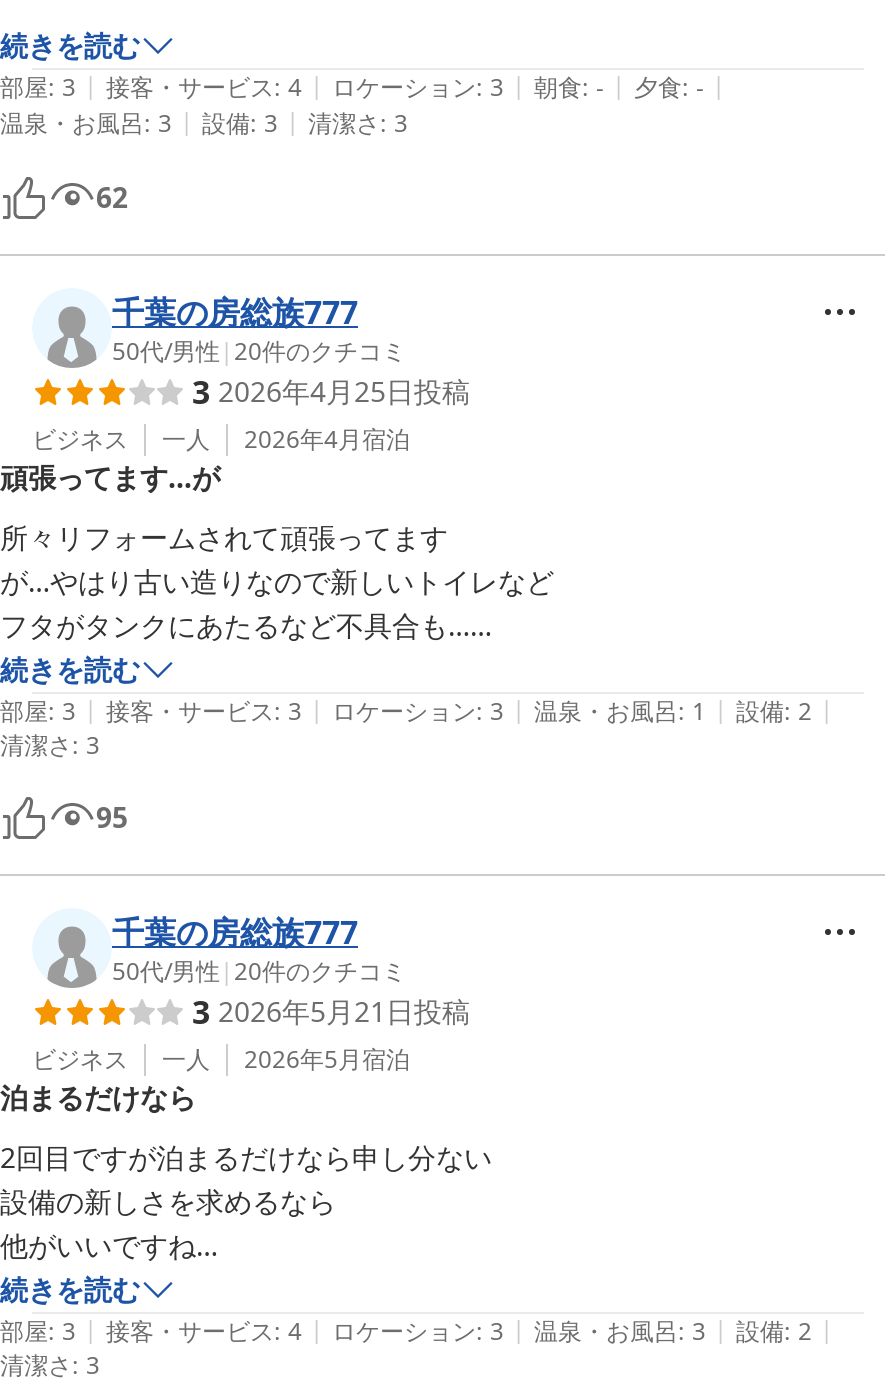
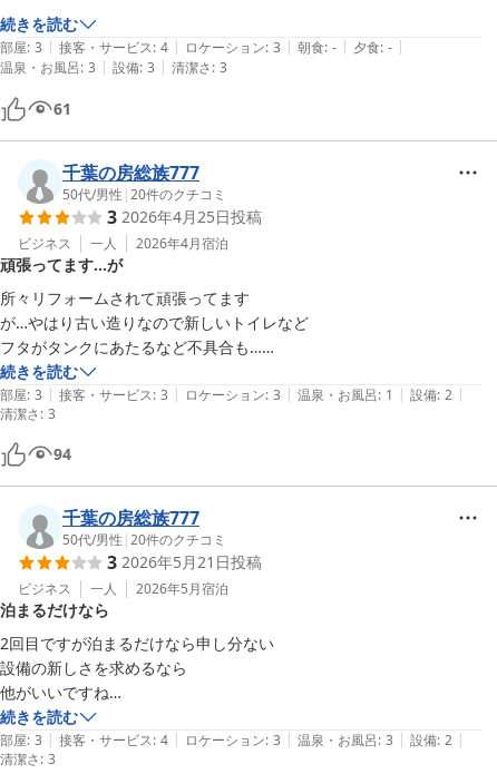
- 62
+ 61

- 95
+ 94
